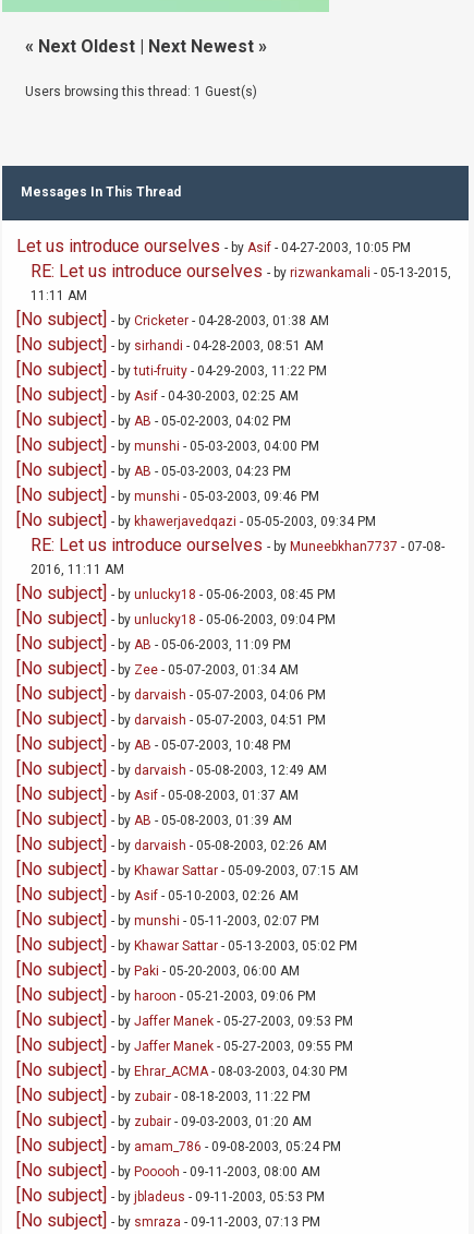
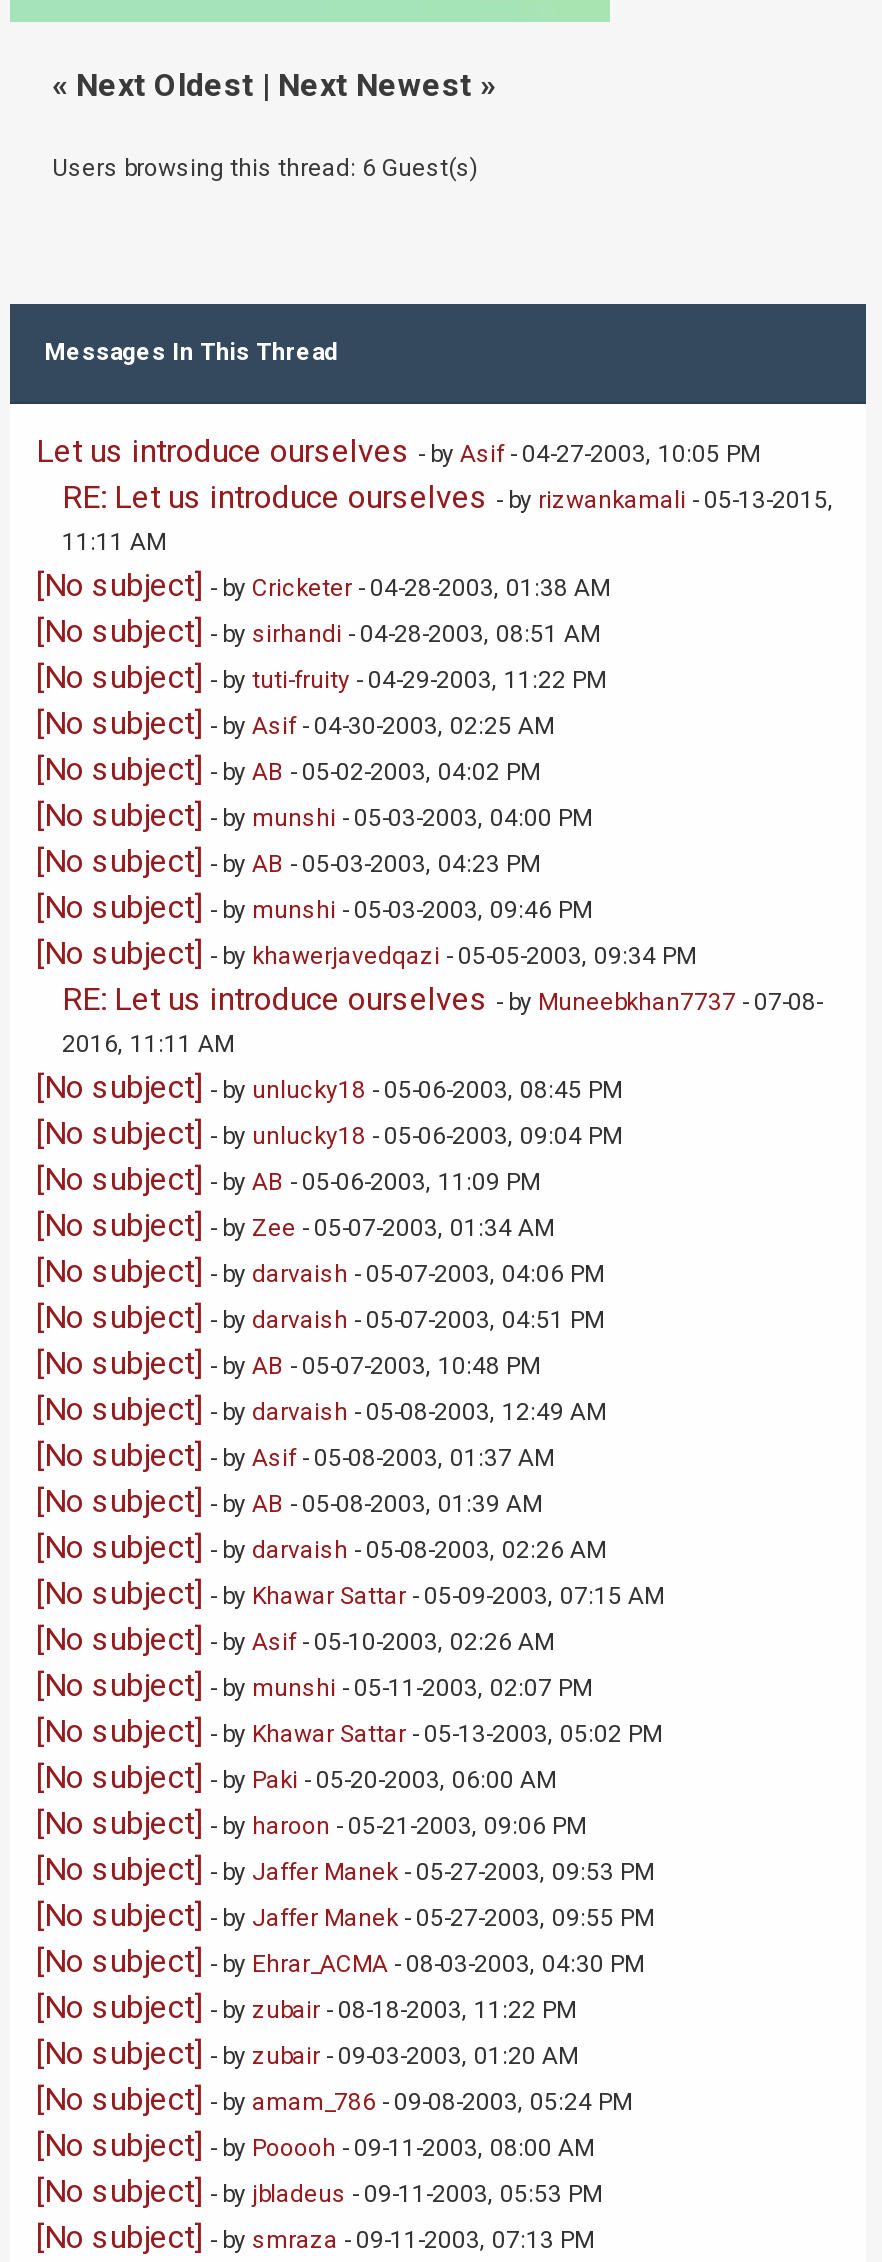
- Users browsing this thread: 1 Guest(s)
+ Users browsing this thread: 6 Guest(s)
